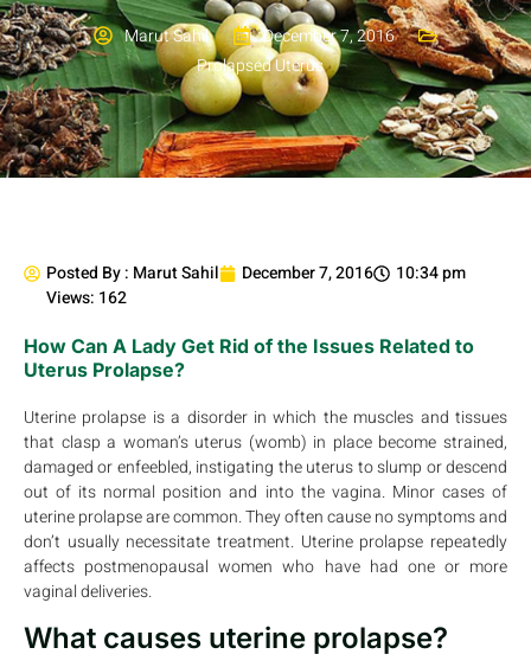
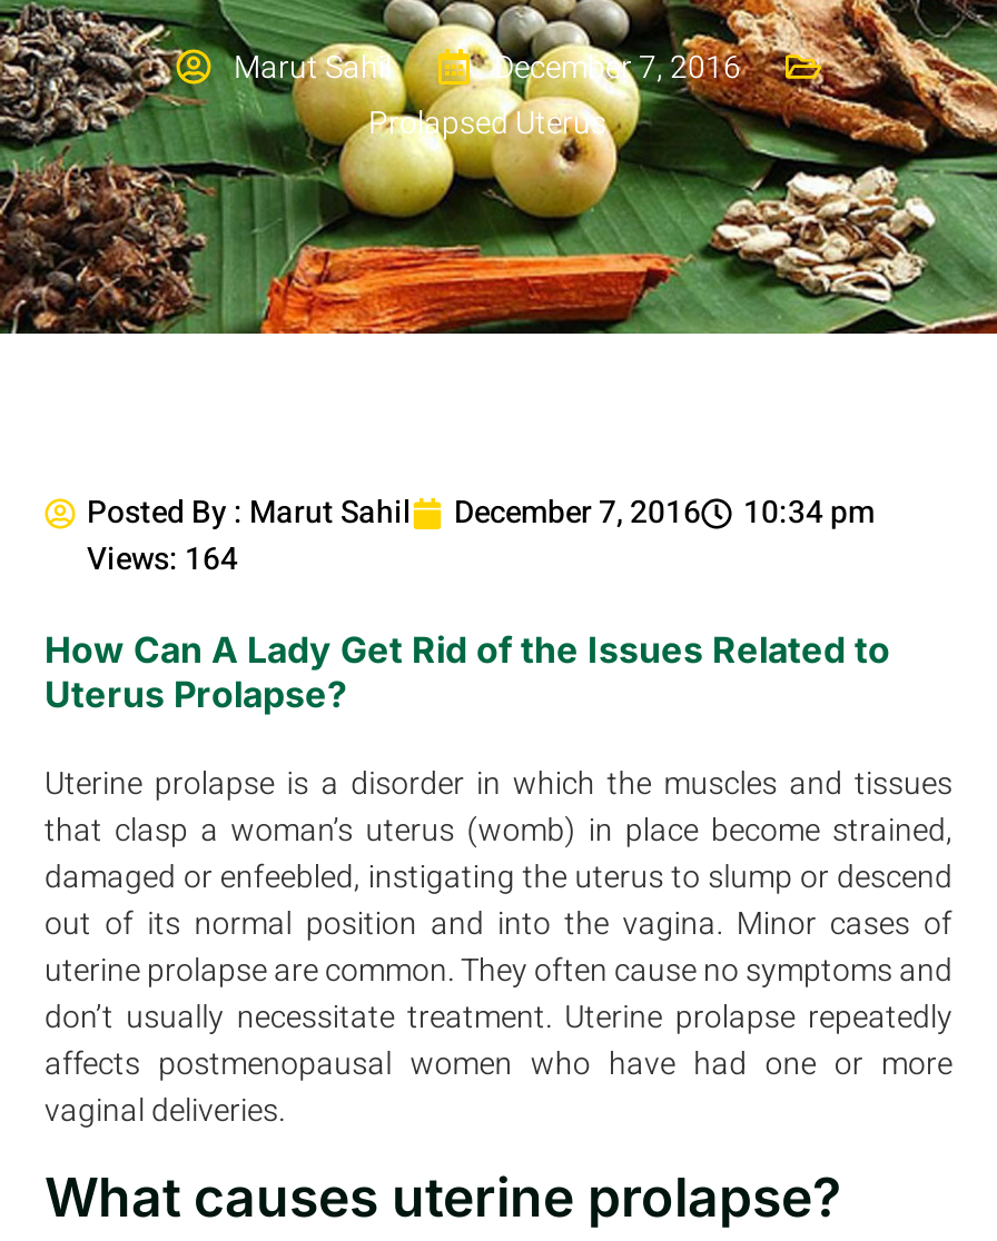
- Views: 162
+ Views: 164
